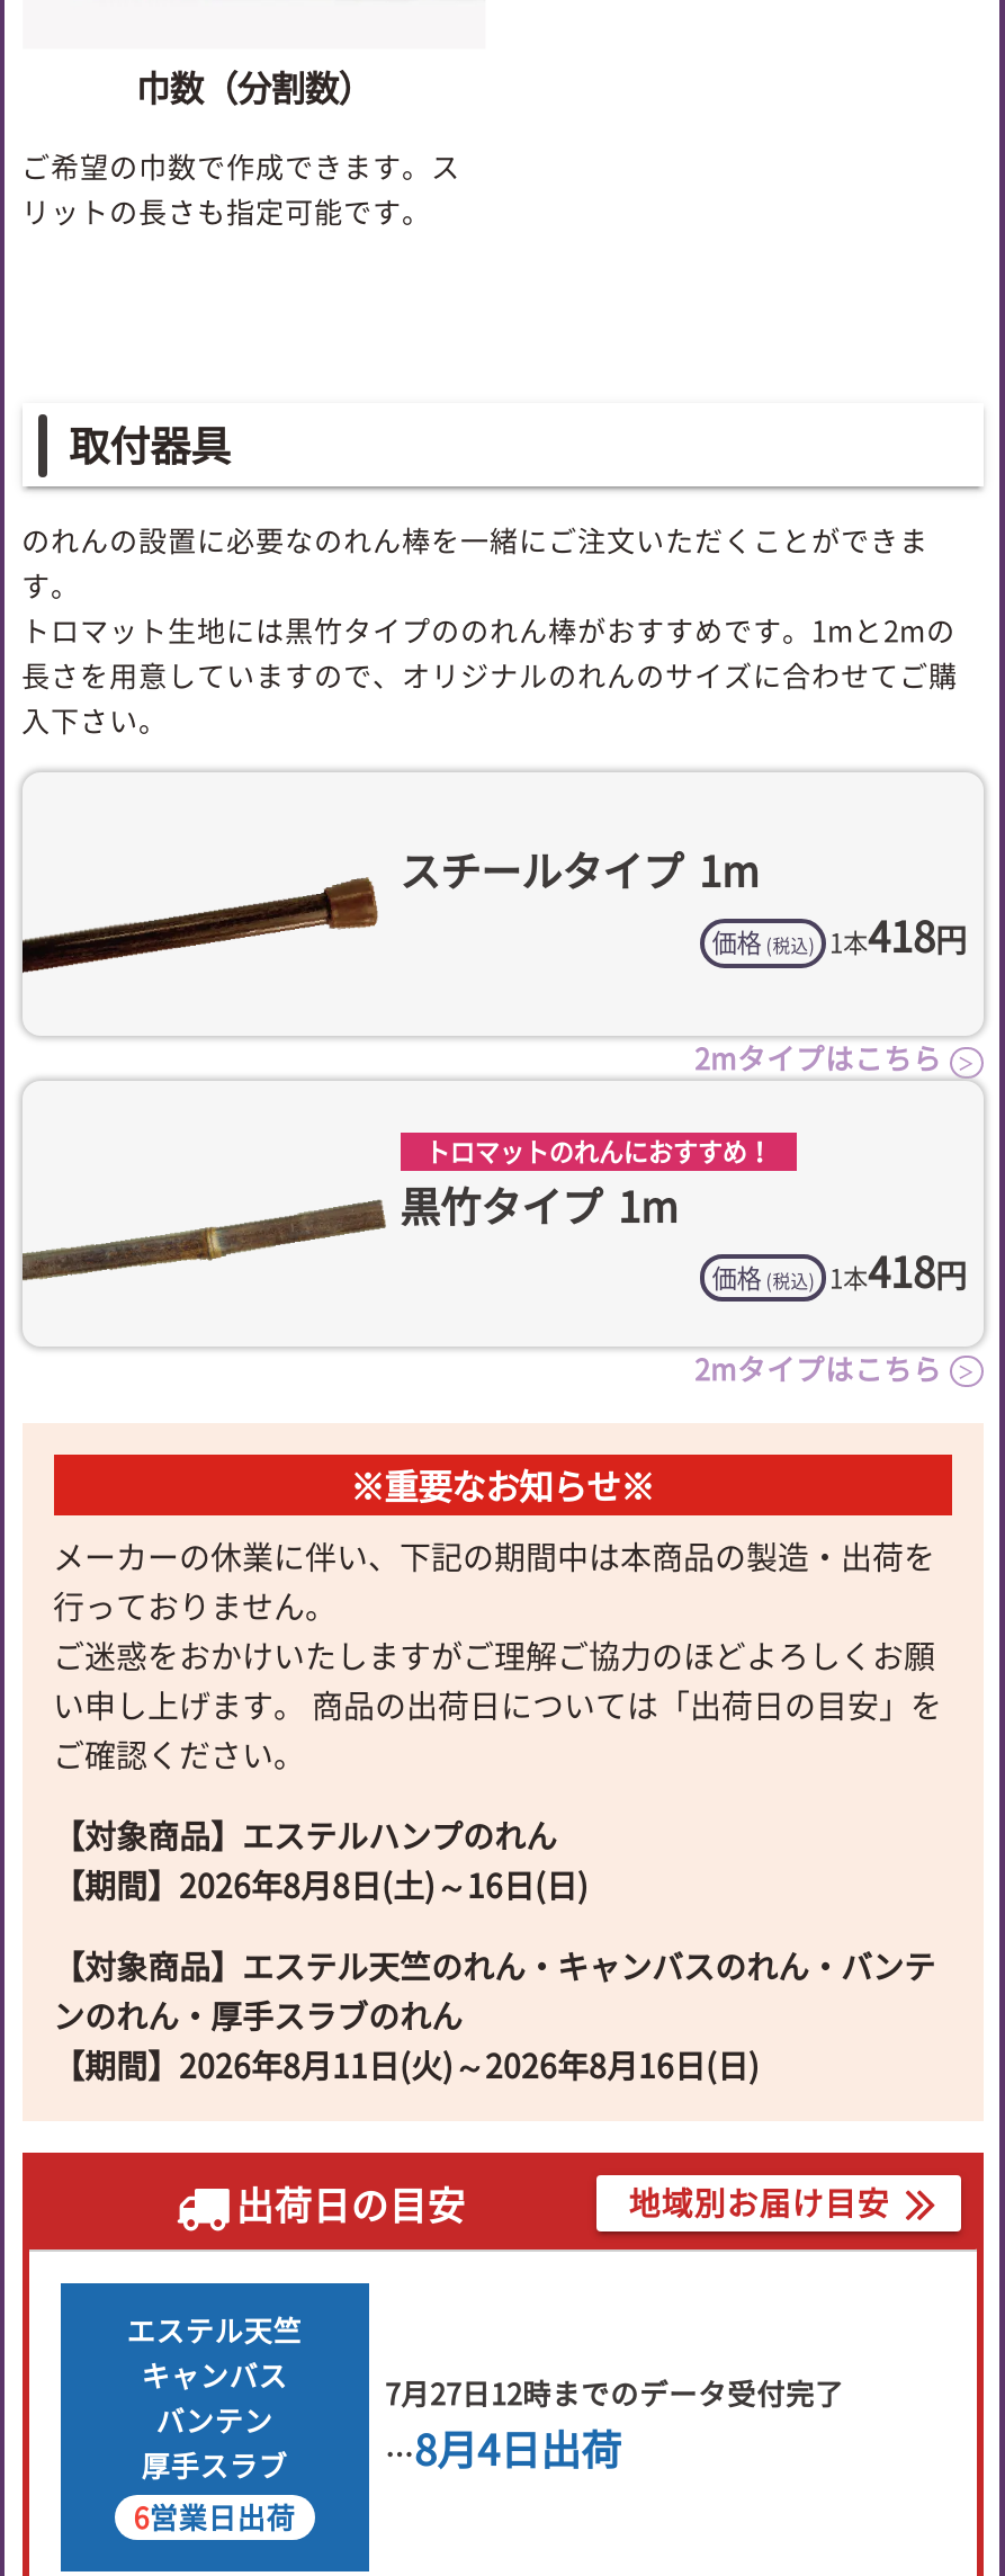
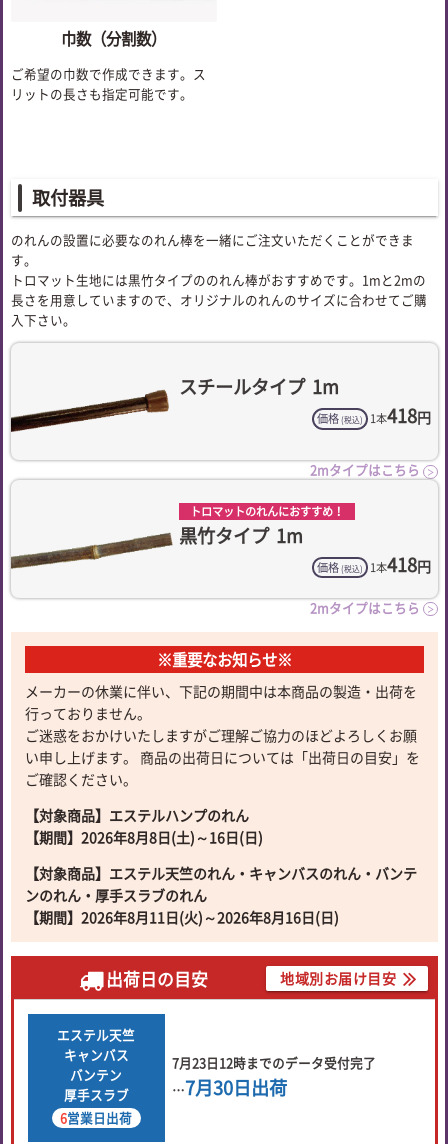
- 7月27日12時までのデータ受付完了
+ 7月23日12時までのデータ受付完了

- …8月4日出荷
+ …7月30日出荷
